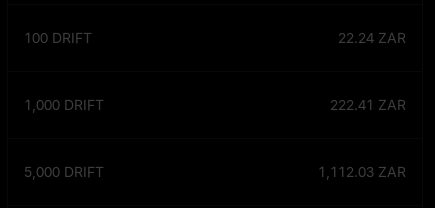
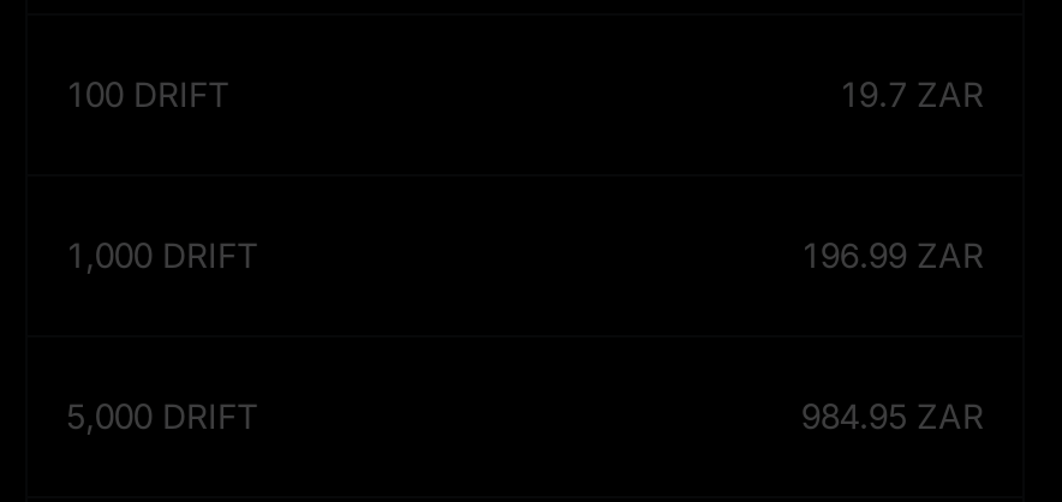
- 22.24 ZAR
+ 19.7 ZAR

- 222.41 ZAR
+ 196.99 ZAR

- 1,112.03 ZAR
+ 984.95 ZAR
